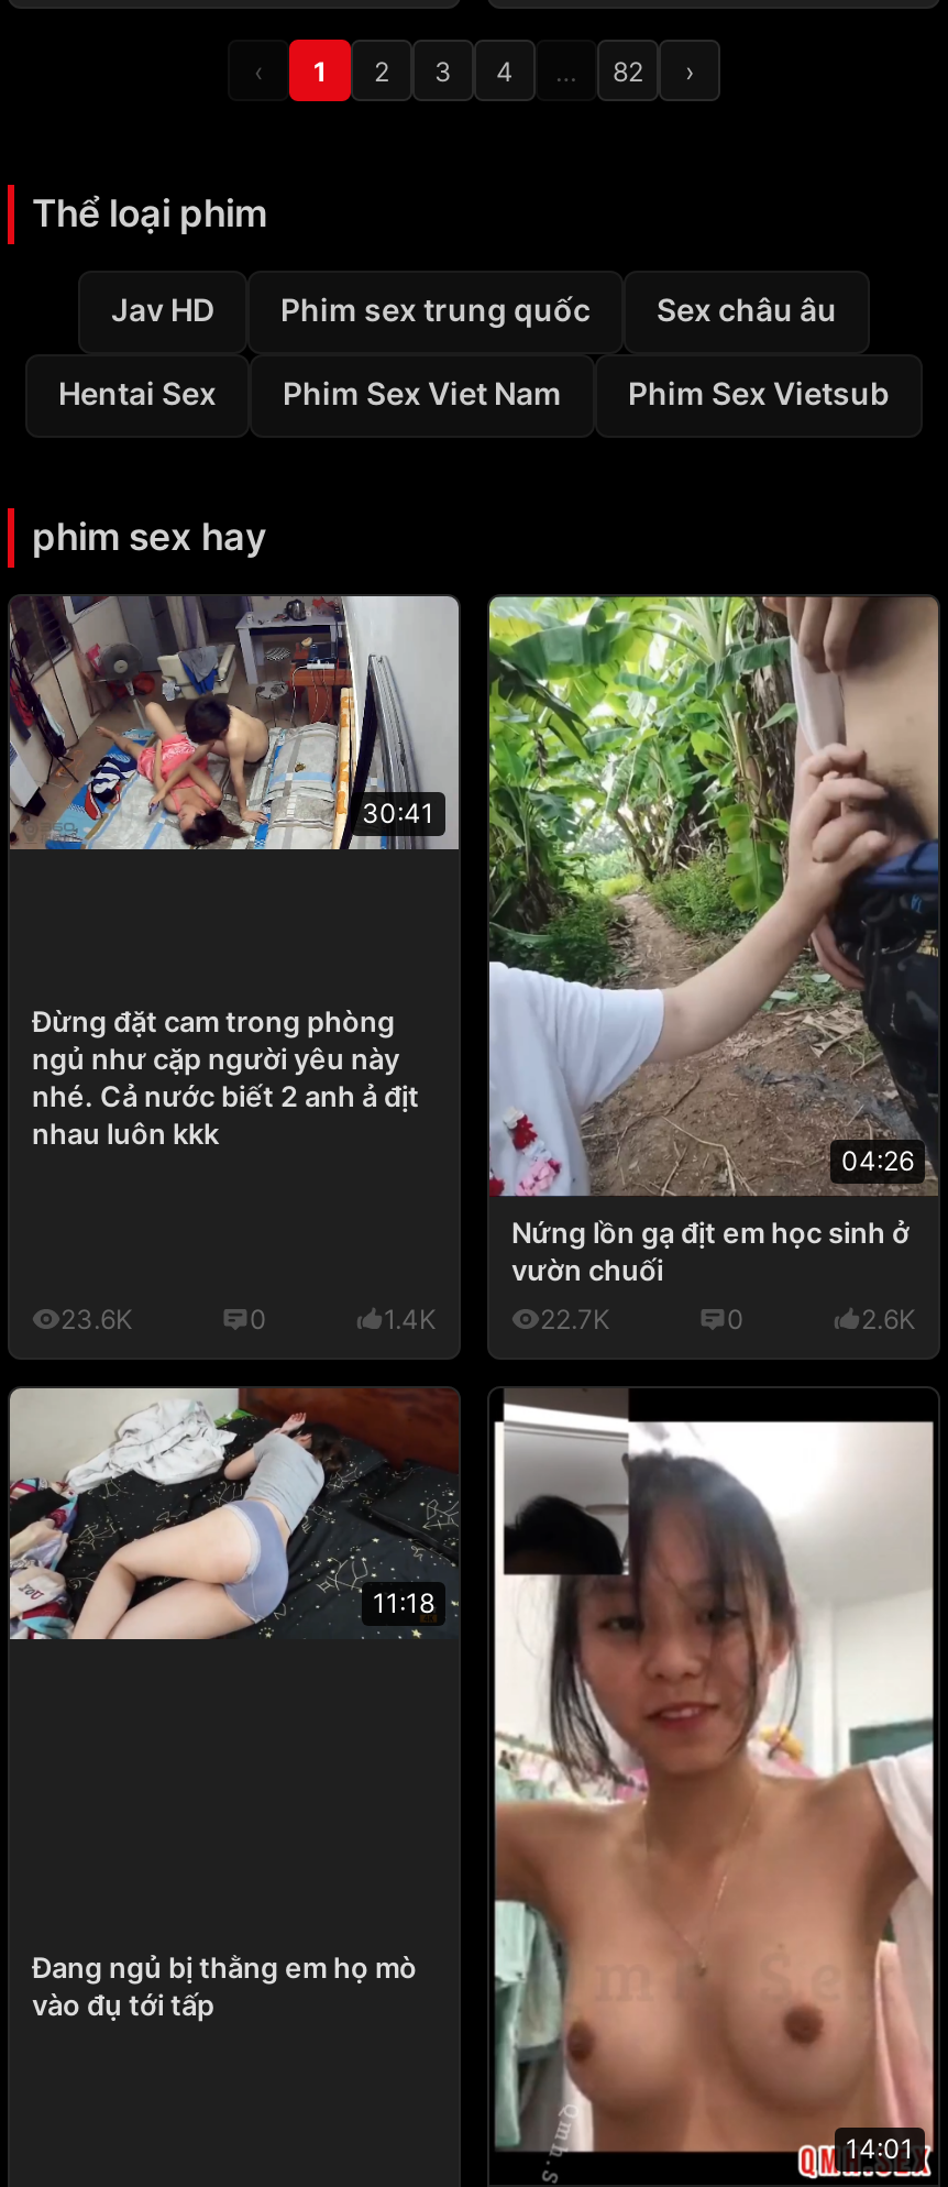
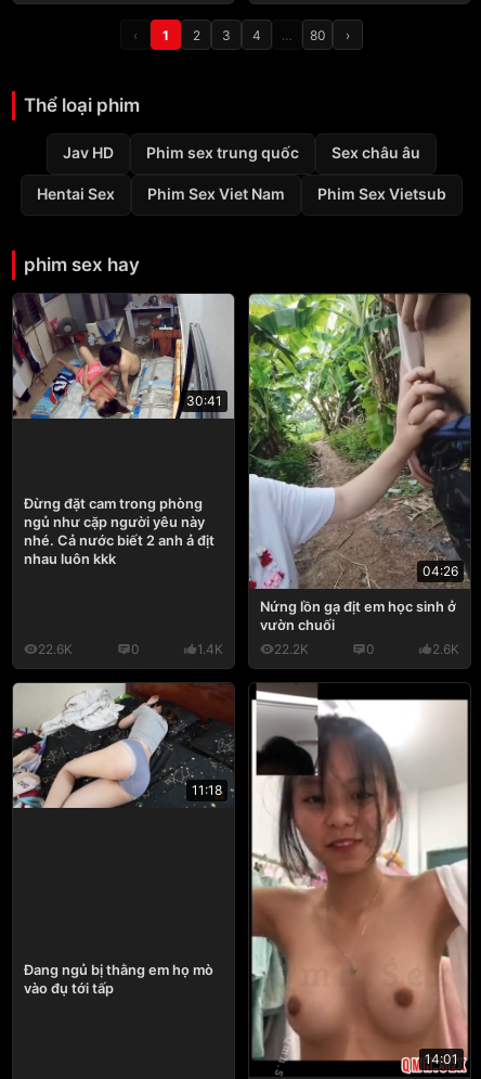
- 82
+ 80

- 23.6K
+ 22.6K

- 22.7K
+ 22.2K
